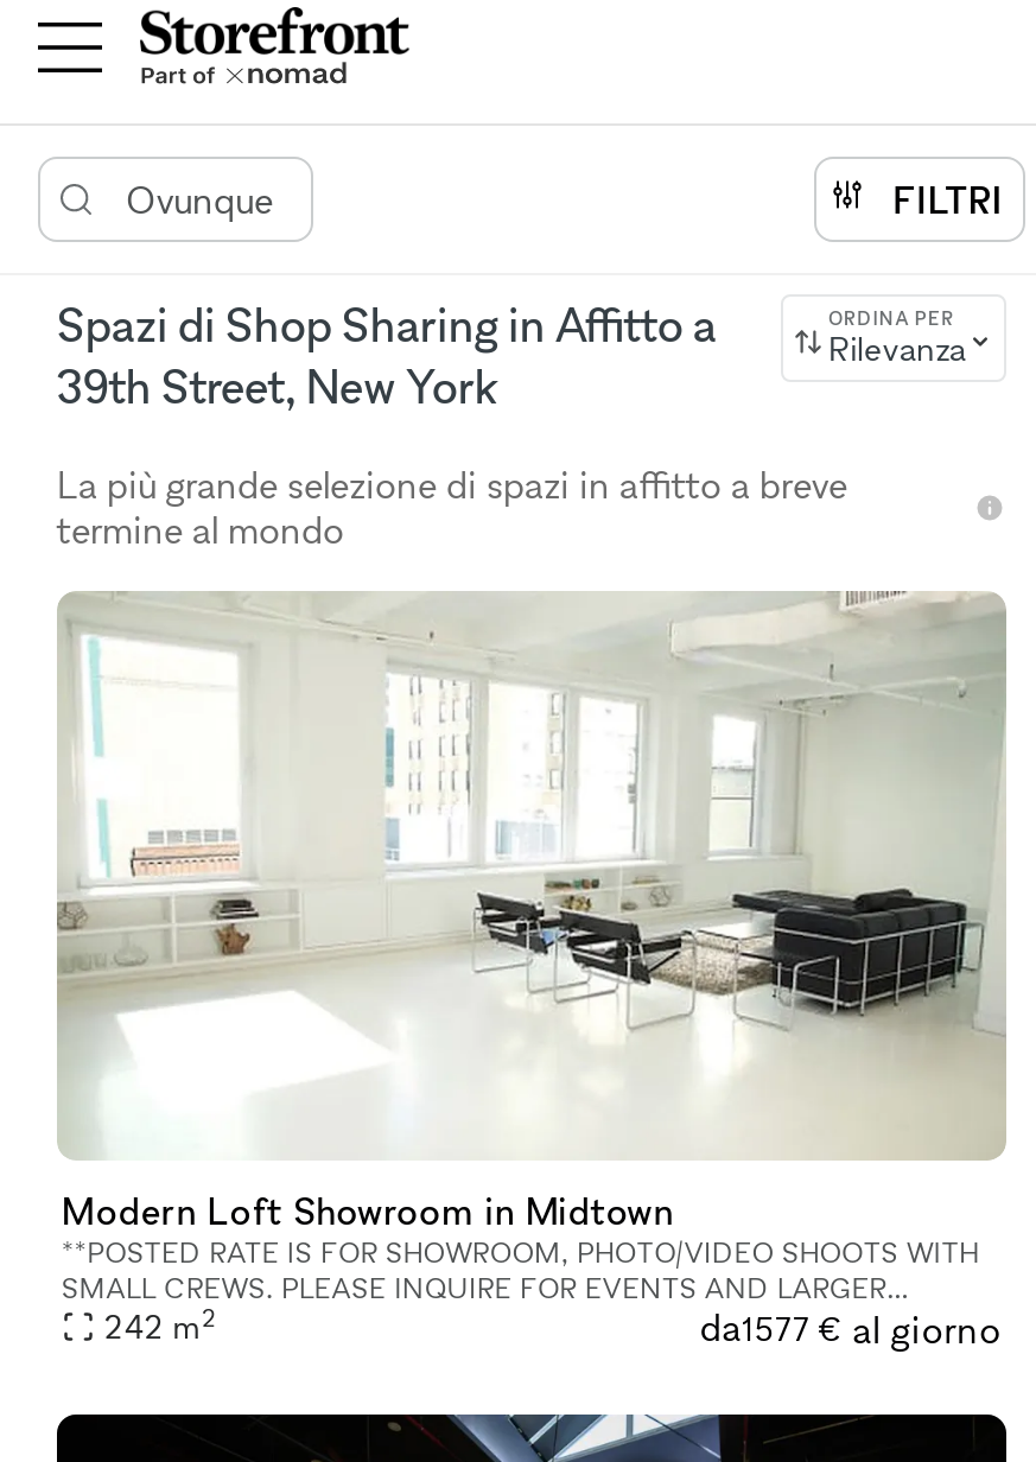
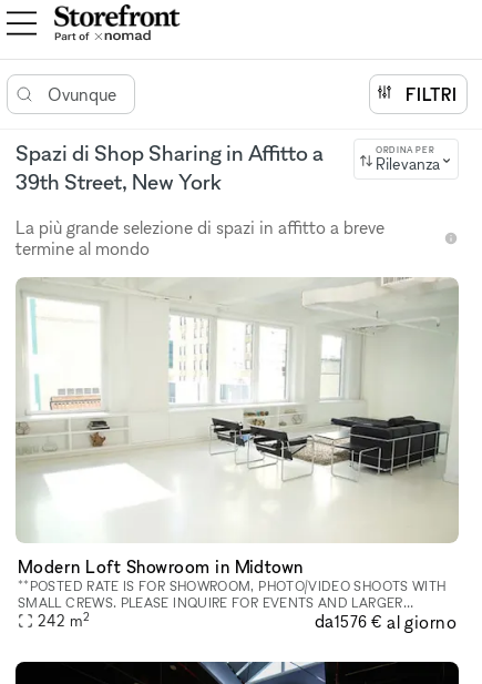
- da1577 € al giorno
+ da1576 € al giorno
